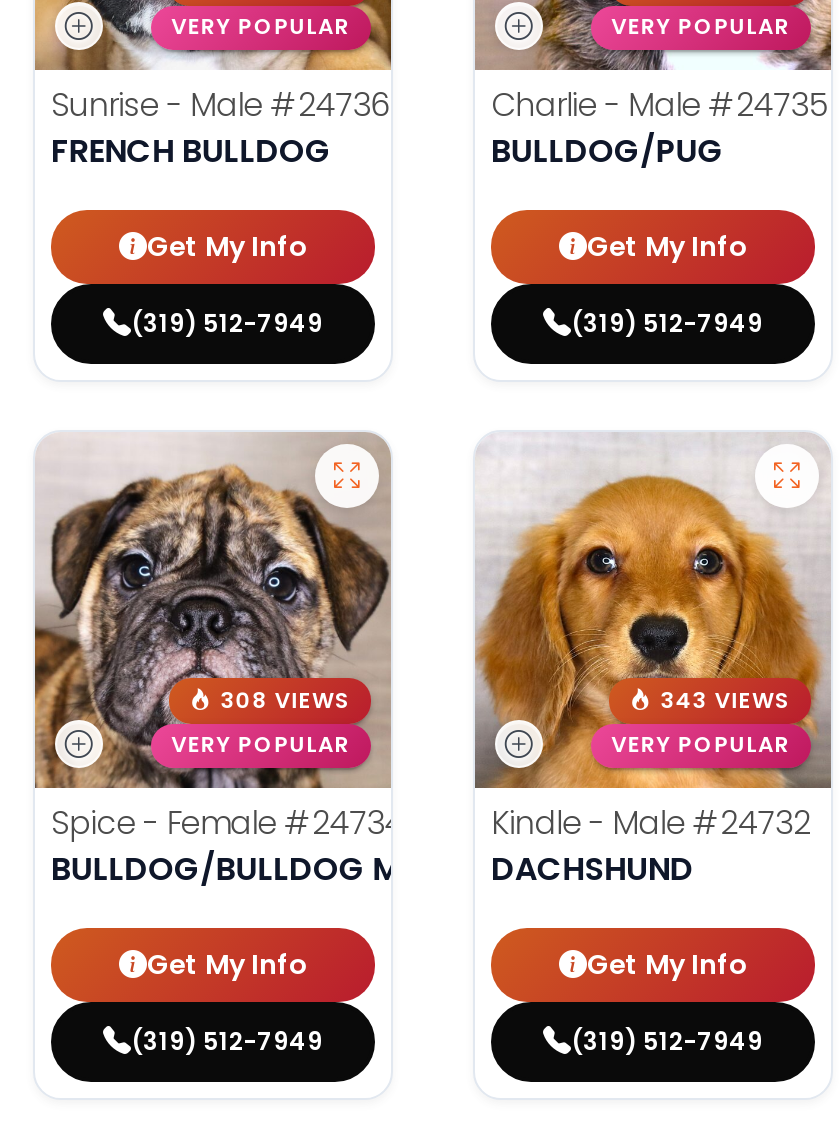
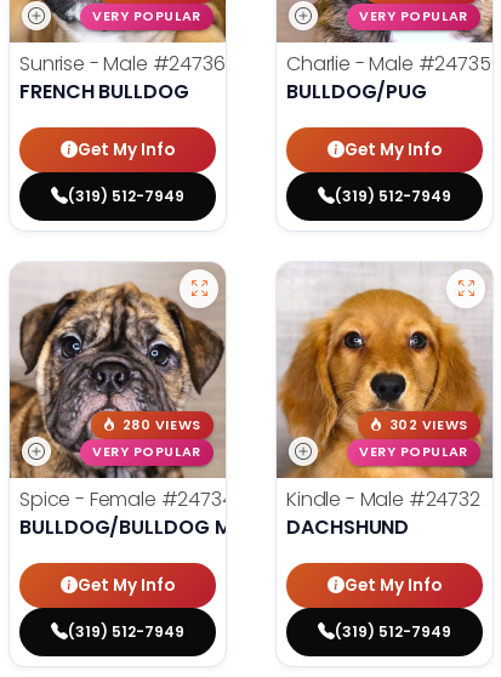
- 308 VIEWS
+ 280 VIEWS

- 343 VIEWS
+ 302 VIEWS
